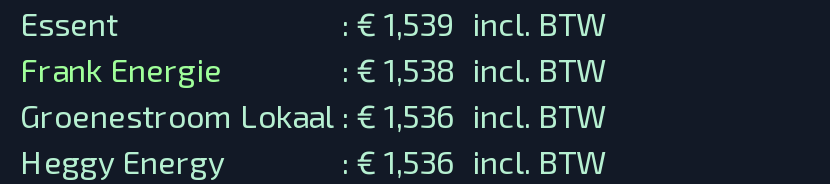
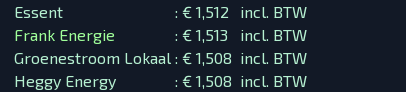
- : € 1,539 incl. BTW
+ : € 1,512 incl. BTW

- : € 1,538 incl. BTW
- Groenestroom Lokaal : € 1,536 incl. BTW
+ : € 1,513
+ incl. BTW
+ Groenestroom Lokaal : € 1,508 incl. BTW

- : € 1,536 incl. BTW
+ : € 1,508 incl. BTW
